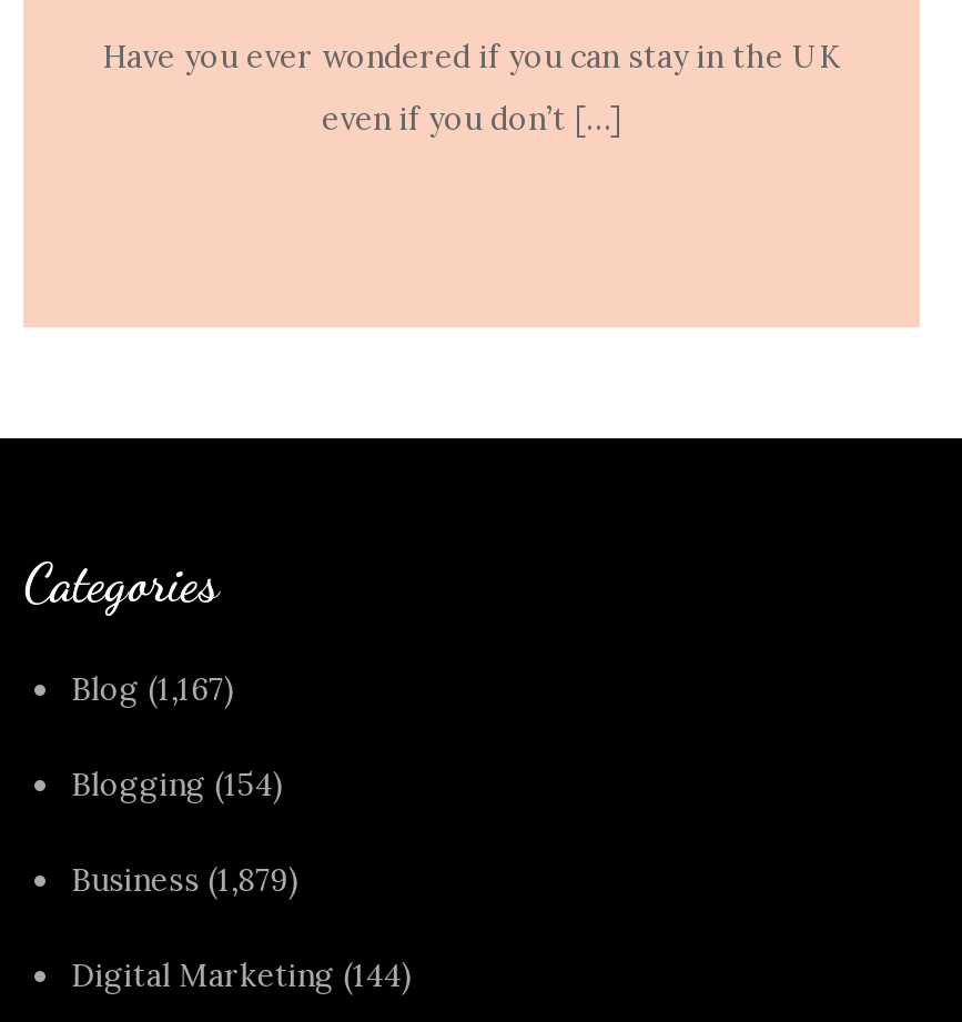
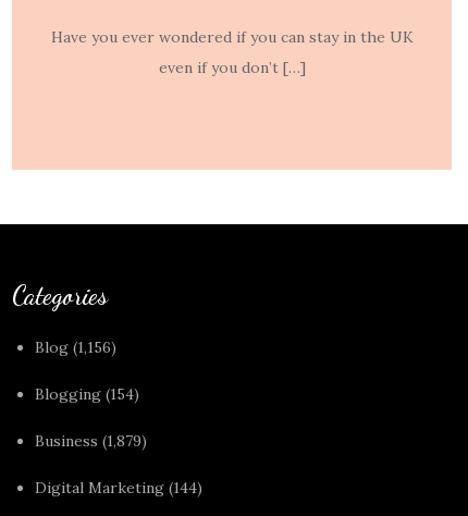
- Blog (1,167)
+ Blog (1,156)
